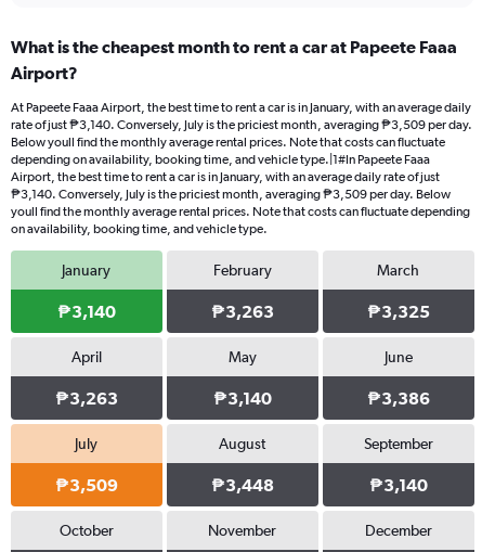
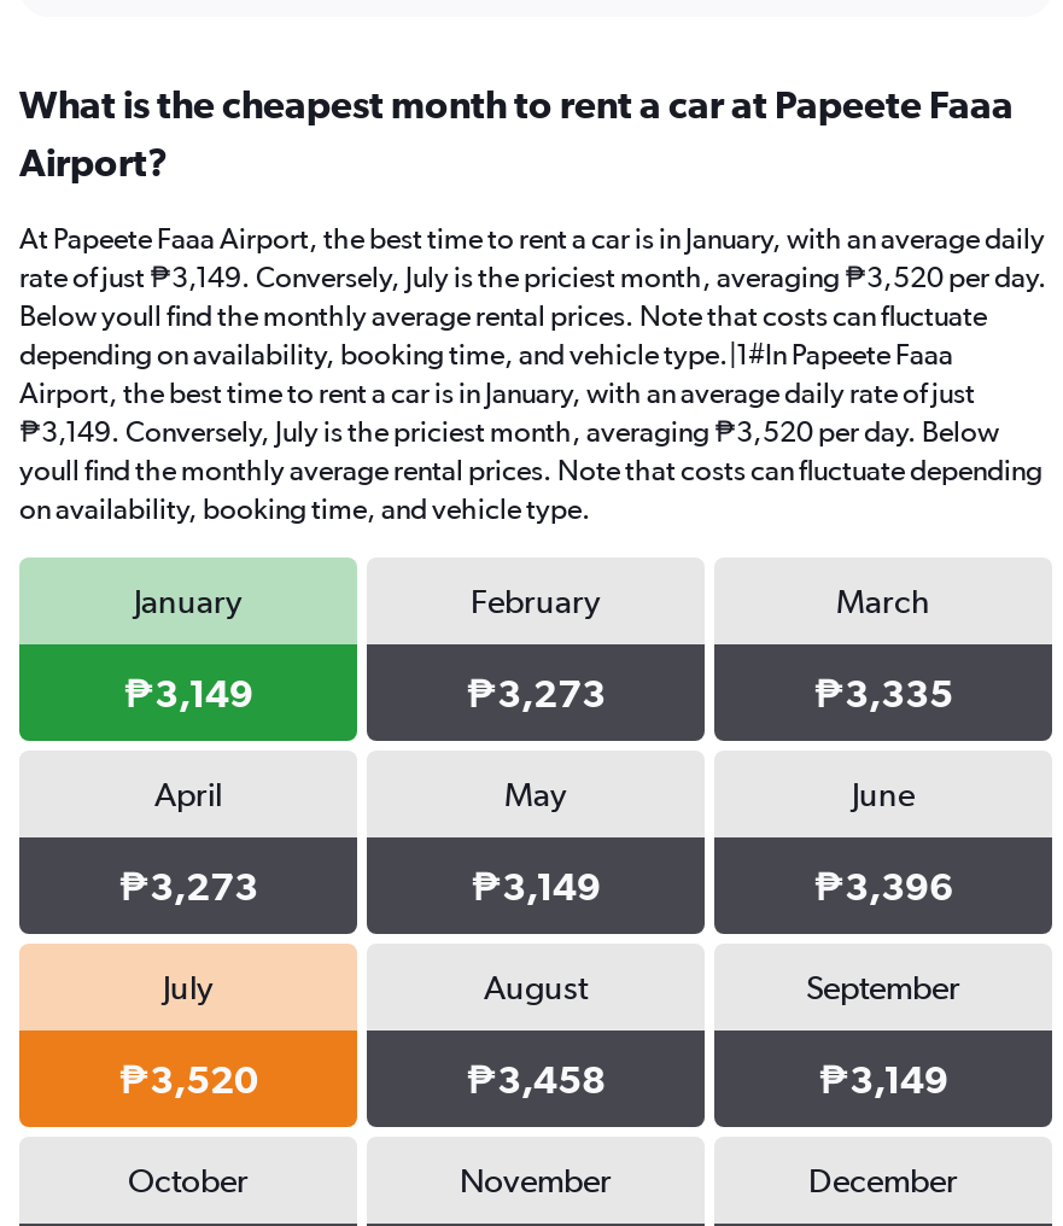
- rate of just ₱3,140. Conversely, July is the priciest month, averaging ₱3,509 per day.
+ rate of just ₱3,149. Conversely, July is the priciest month, averaging ₱3,520 per day.

- ₱3,140. Conversely, July is the priciest month, averaging ₱3,509 per day. Below
+ ₱3,149. Conversely, July is the priciest month, averaging ₱3,520 per day. Below

- ₱3,140
+ ₱3,149

- ₱3,263
+ ₱3,273

- ₱3,325
+ ₱3,335

- ₱3,263
+ ₱3,273

- ₱3,140
+ ₱3,149

- ₱3,386
+ ₱3,396

- ₱3,509
+ ₱3,520

- ₱3,448
+ ₱3,458

- ₱3,140
+ ₱3,149
